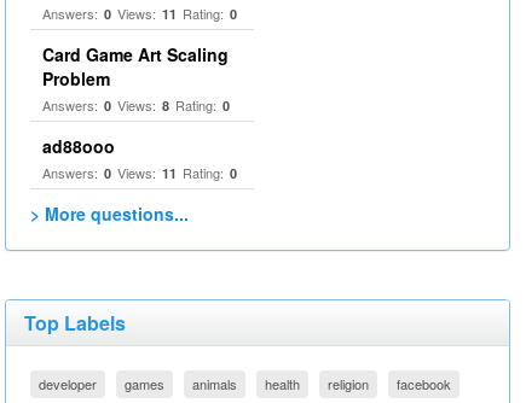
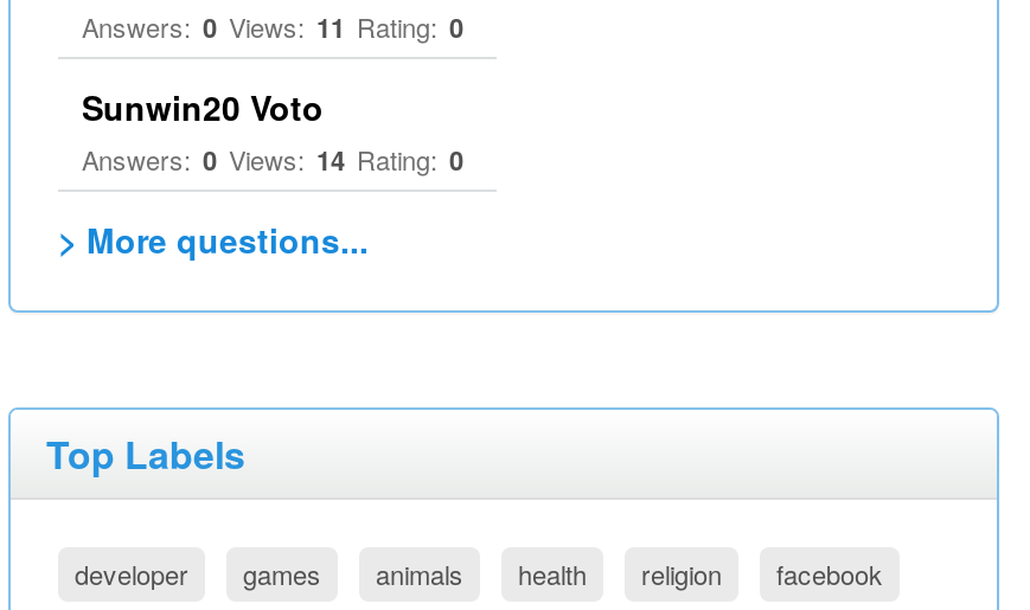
- Card Game Art Scaling
- Problem
- Answers: 0 Views: 8 Rating: 0
- ad88ooo
- Answers: 0 Views: 11 Rating: 0
+ Sunwin20 Voto
+ Answers: 0 Views: 14 Rating: 0
